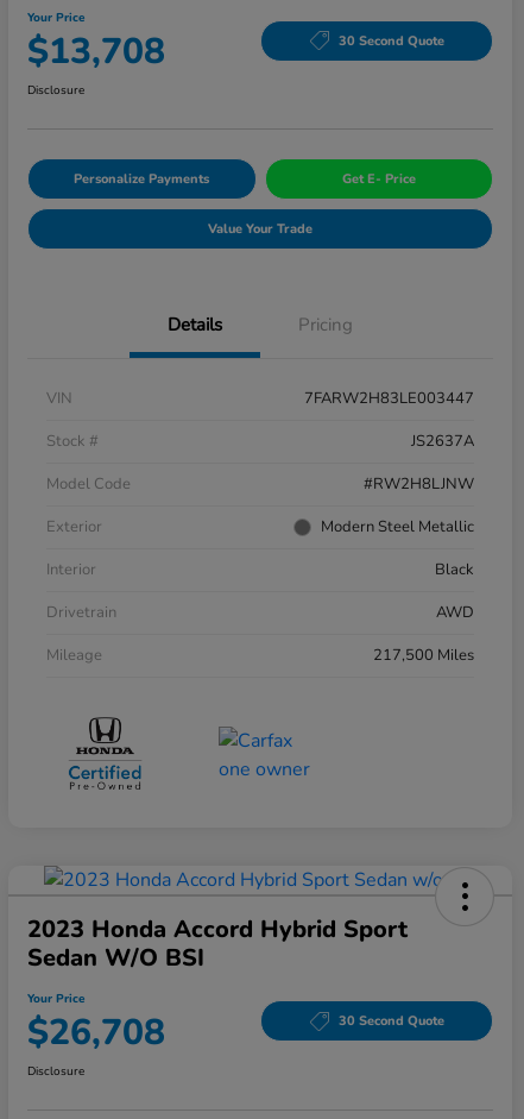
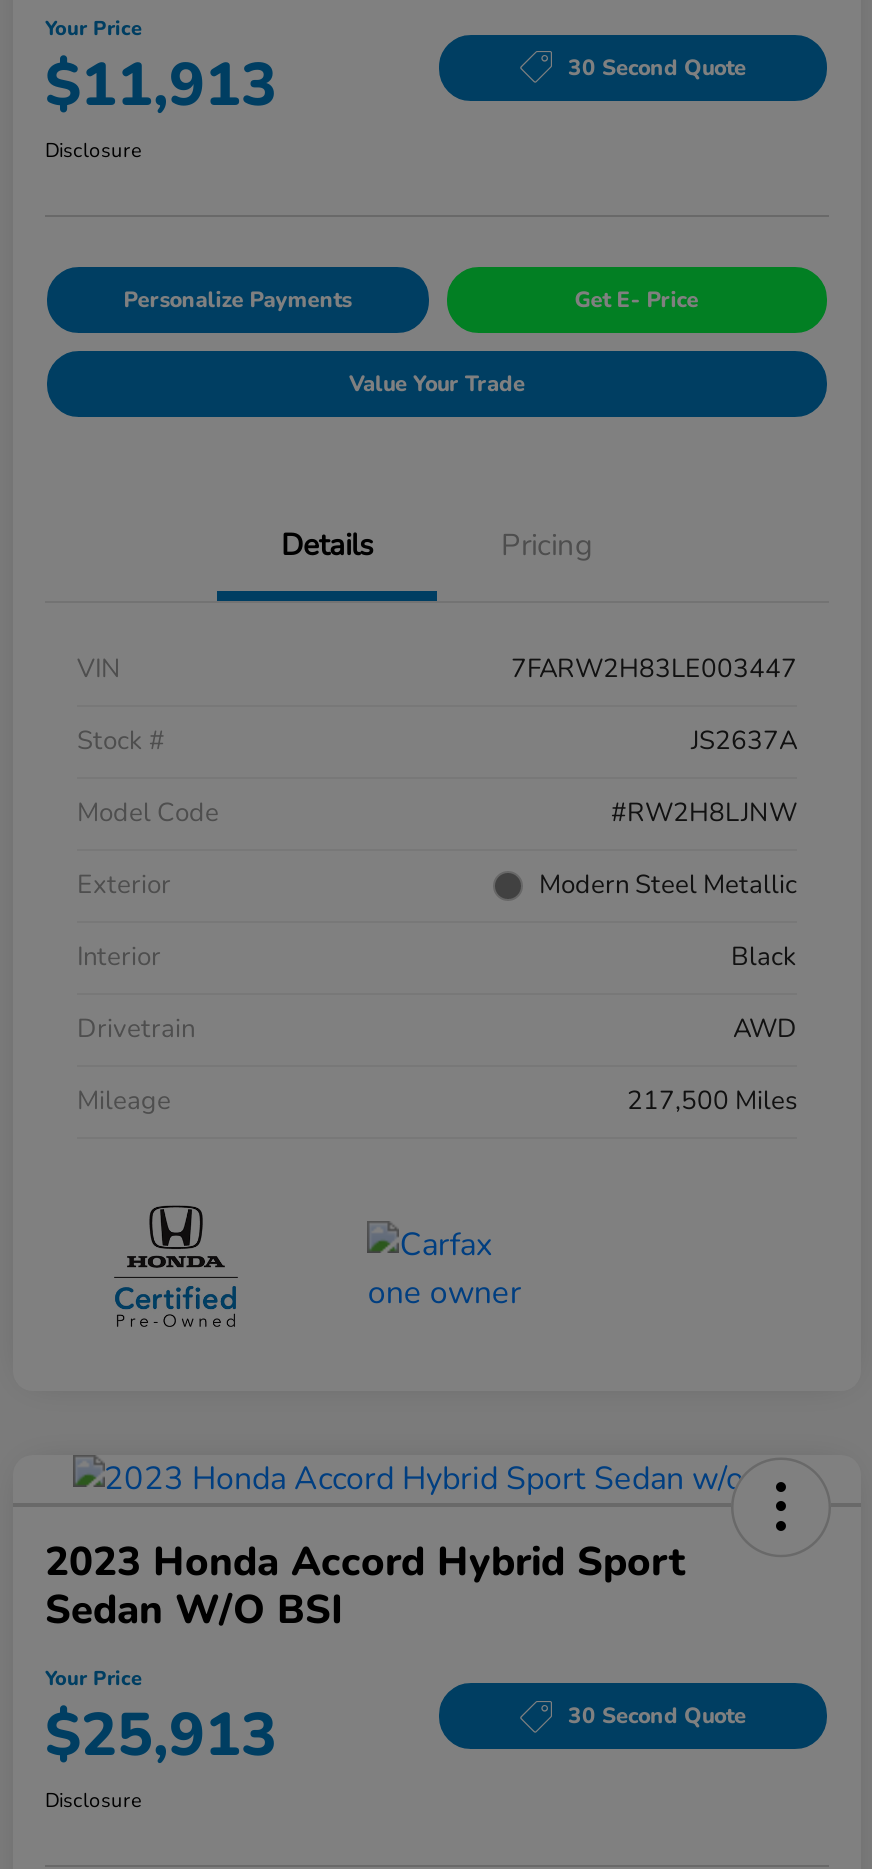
- $13,708
+ $11,913

- $26,708
+ $25,913
